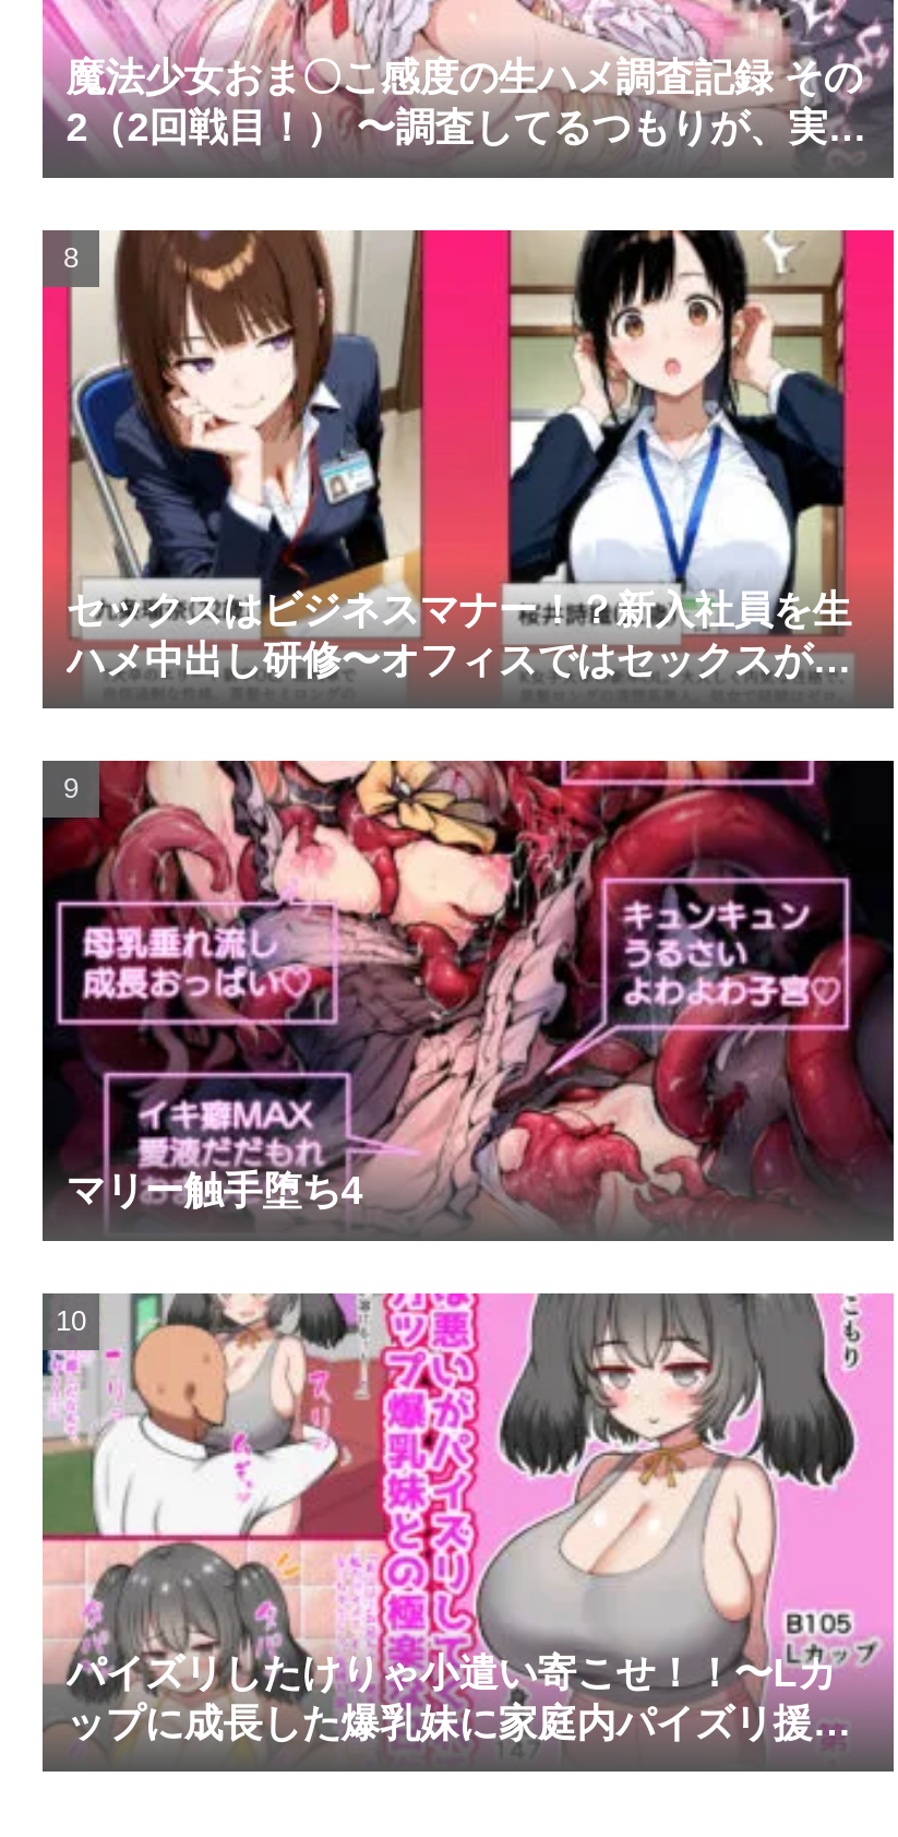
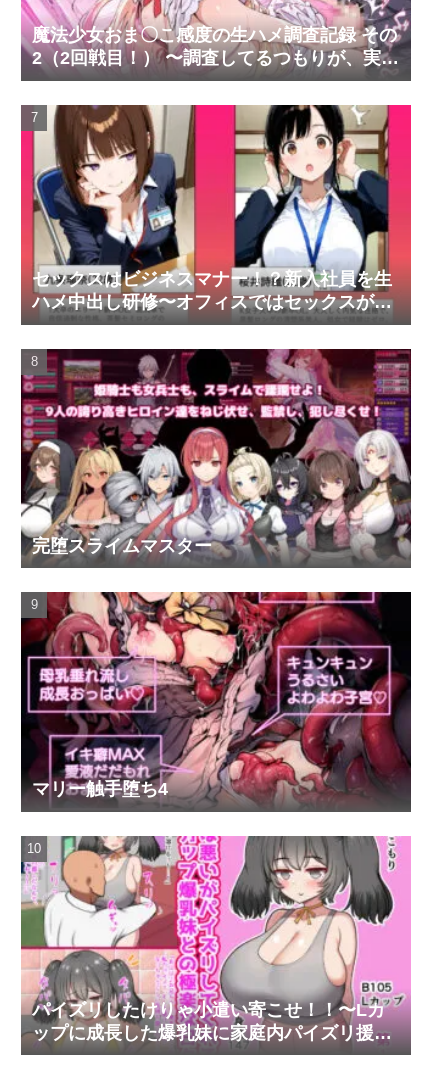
+ [image]
+ 完堕スライムマスター
